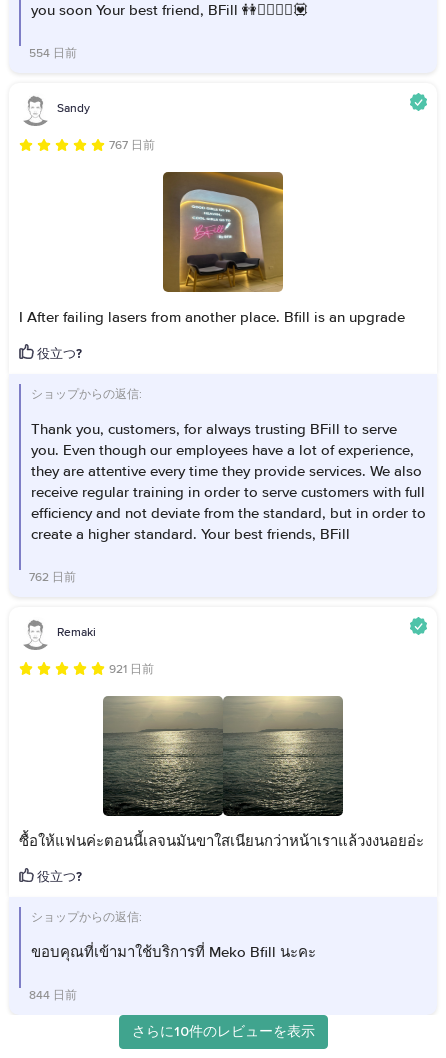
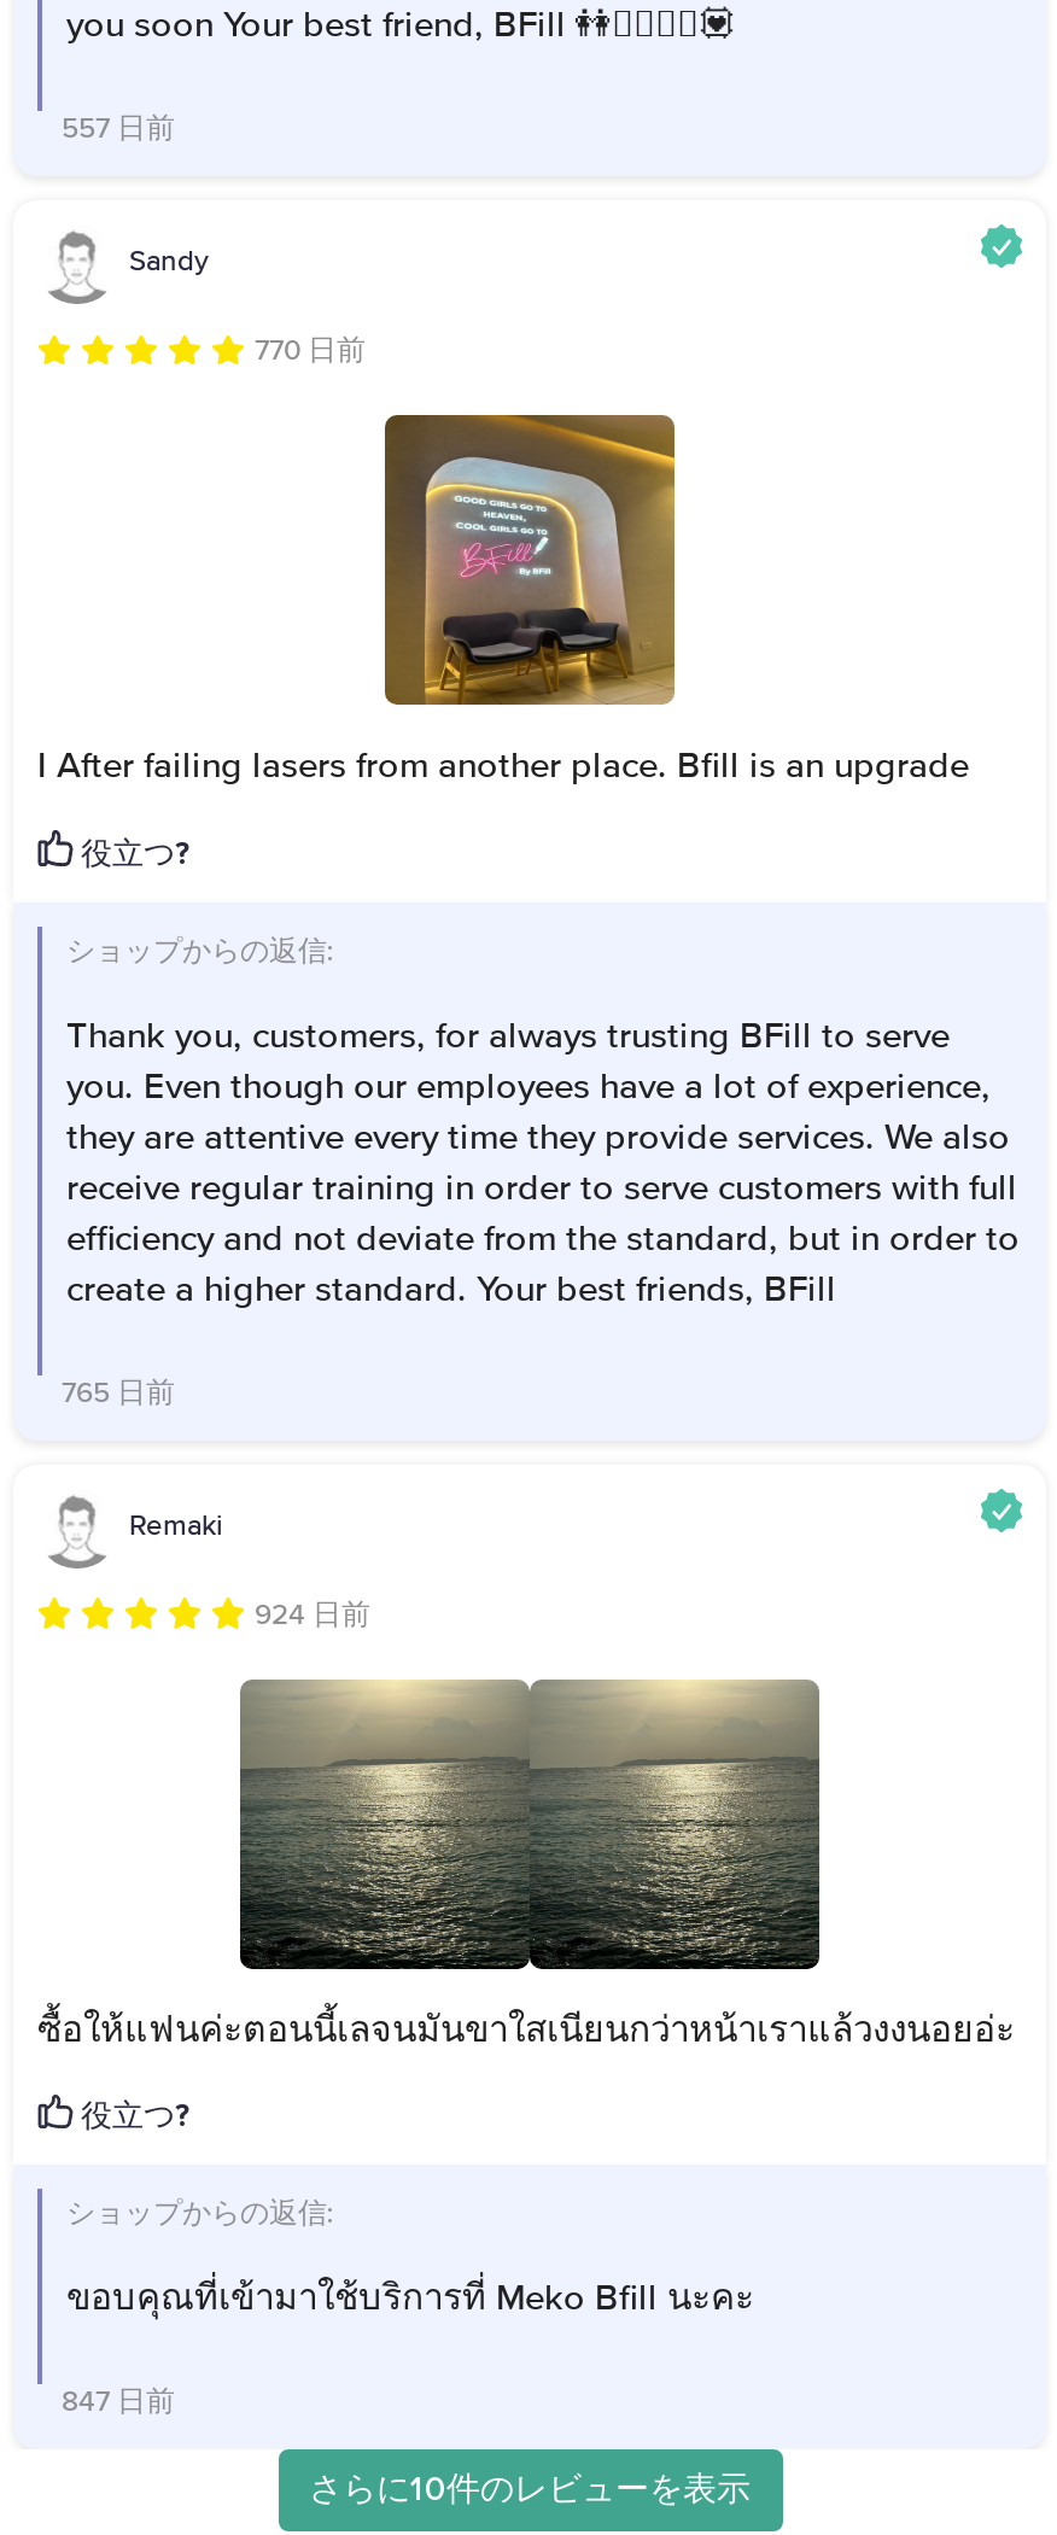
- 554 日前
+ 557 日前

- 767 日前
+ 770 日前

- 762 日前
+ 765 日前

- 921 日前
+ 924 日前

- 844 日前
+ 847 日前
